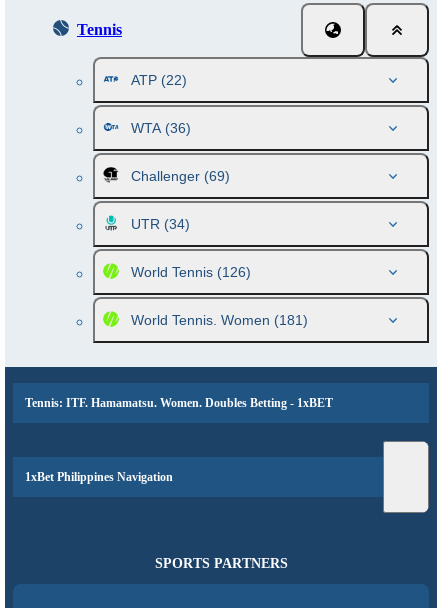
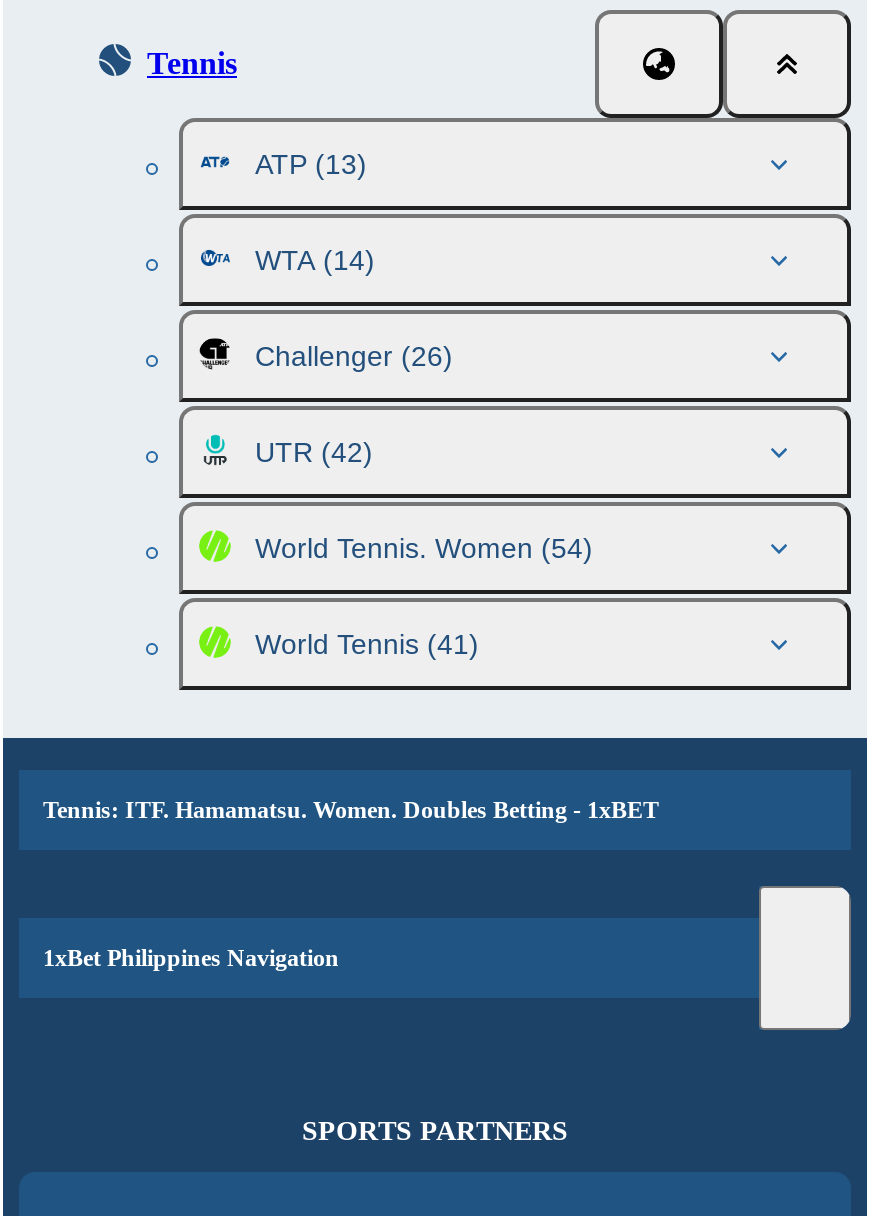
- ATP (22)
+ ATP (13)

- WTA (36)
+ WTA (14)

- Challenger (69)
+ Challenger (26)

- UTR (34)
+ UTR (42)

- World Tennis (126)
+ World Tennis. Women (54)

- World Tennis. Women (181)
+ World Tennis (41)
